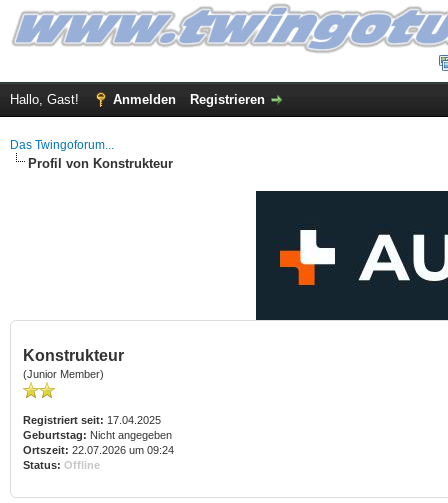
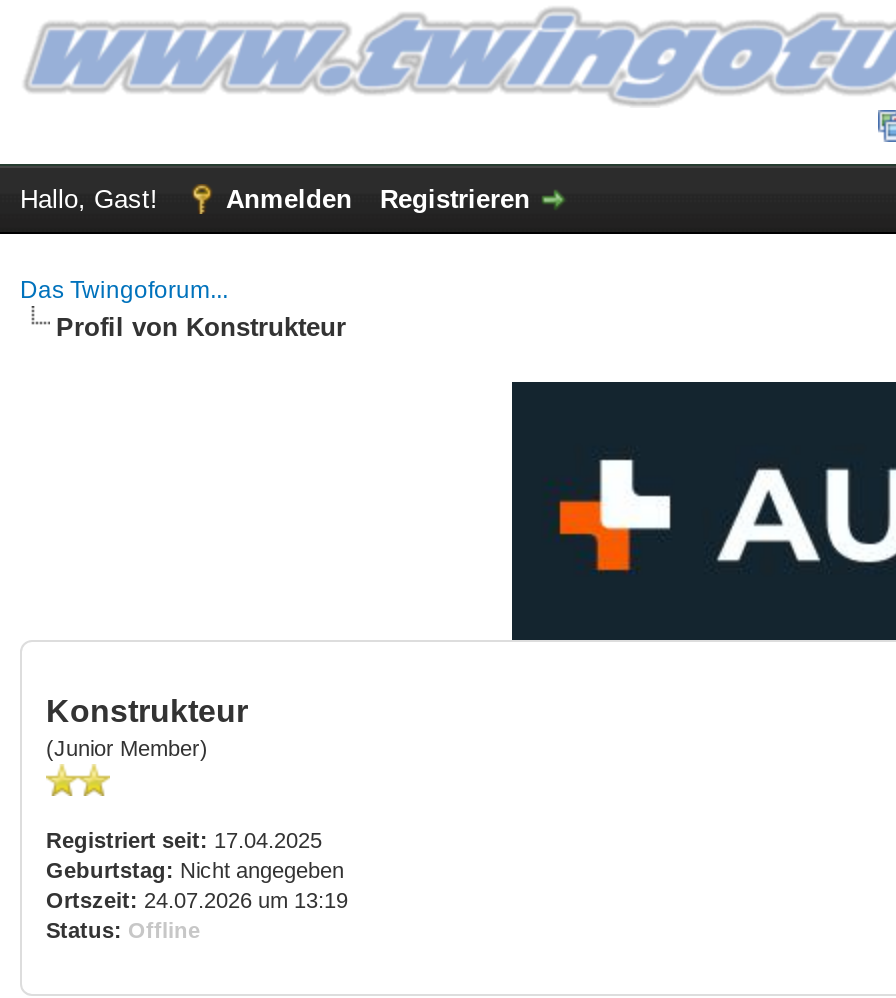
- Ortszeit: 22.07.2026 um 09:24
+ Ortszeit: 24.07.2026 um 13:19
